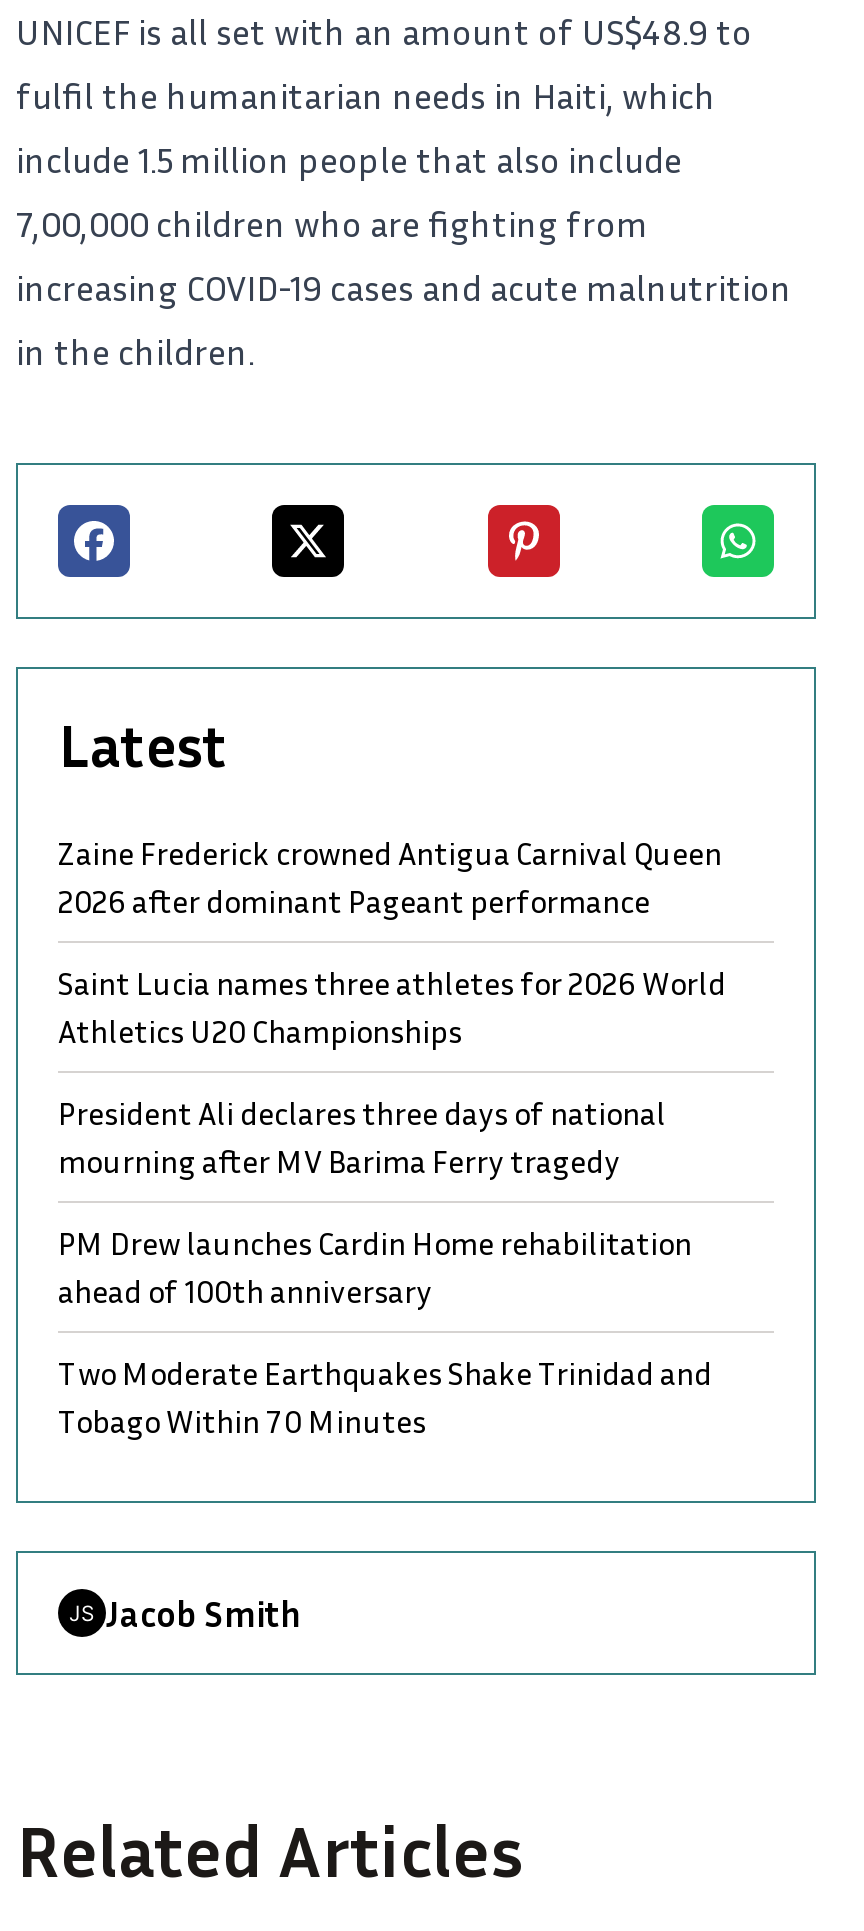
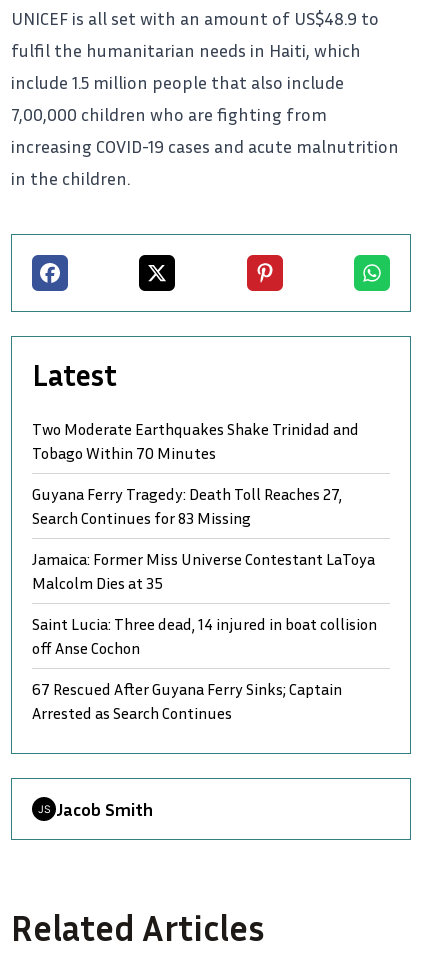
- Zaine Frederick crowned Antigua Carnival Queen
- 2026 after dominant Pageant performance
- Saint Lucia names three athletes for 2026 World
- Athletics U20 Championships
- President Ali declares three days of national
- mourning after MV Barima Ferry tragedy
- PM Drew launches Cardin Home rehabilitation
- ahead of 100th anniversary

moved up: Two Moderate Earthquakes Shake Trinidad and | Tobago Within 70 Minutes

+ Guyana Ferry Tragedy: Death Toll Reaches 27,
+ Search Continues for 83 Missing
+ Jamaica: Former Miss Universe Contestant LaToya
+ Malcolm Dies at 35
+ Saint Lucia: Three dead, 14 injured in boat collision
+ off Anse Cochon
+ 67 Rescued After Guyana Ferry Sinks; Captain
+ Arrested as Search Continues
